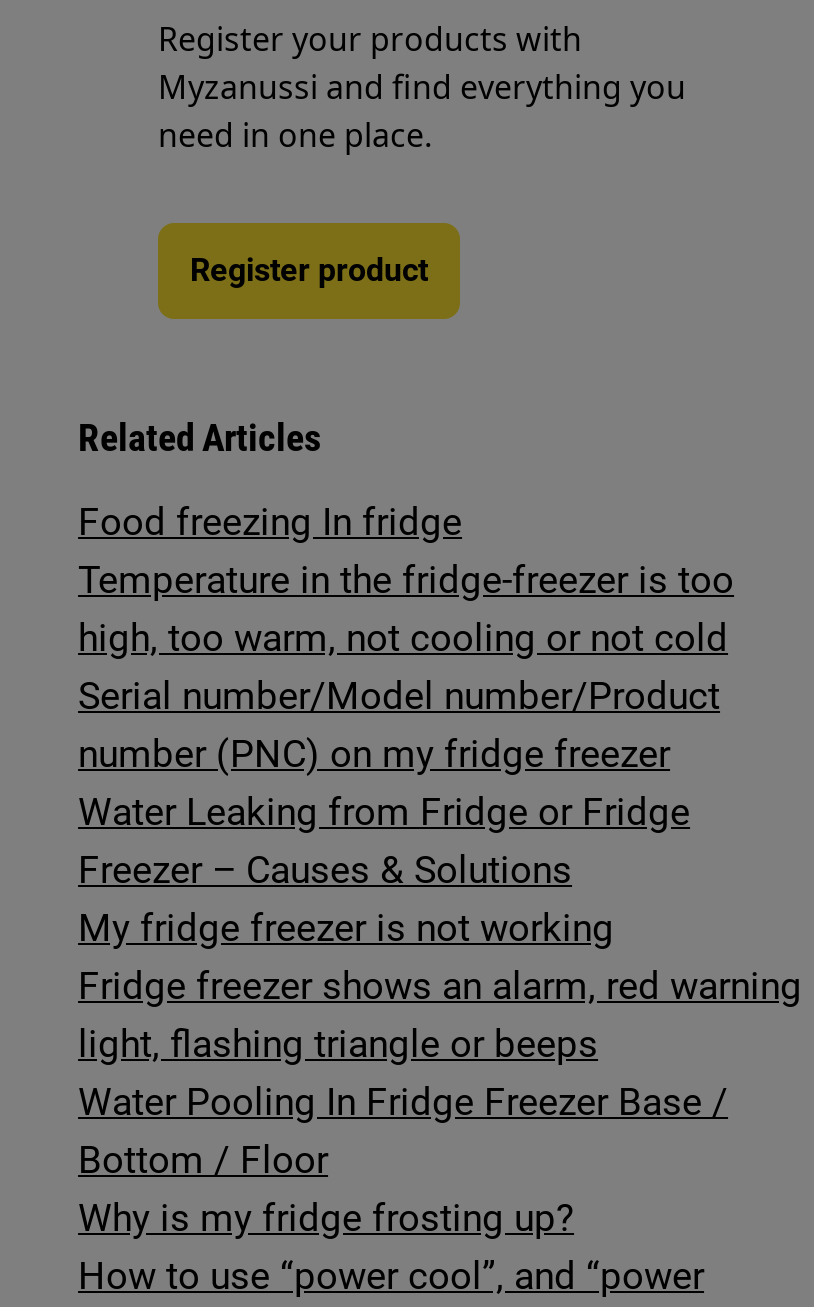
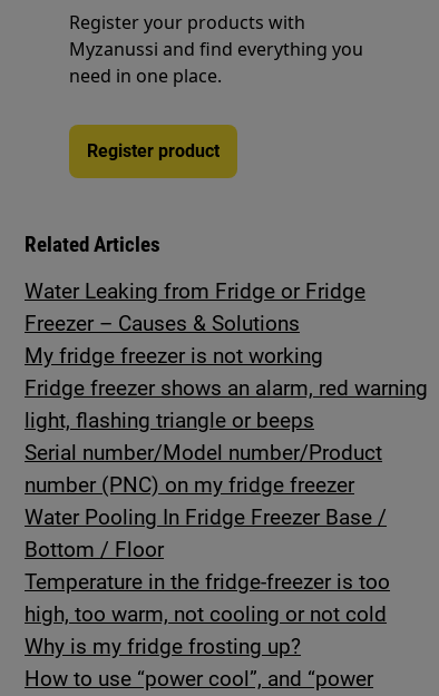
- Food freezing In fridge

moved down: Temperature in the fridge-freezer is too | high, too warm, not cooling or not cold

moved down: Serial number/Model number/Product | number (PNC) on my fridge freezer

moved up: Water Leaking from Fridge or Fridge | Freezer – Causes & Solutions | My fridge freezer is not working | Fridge freezer shows an alarm, red warning | light, flashing triangle or beeps

moved up: Water Pooling In Fridge Freezer Base / | Bottom / Floor
